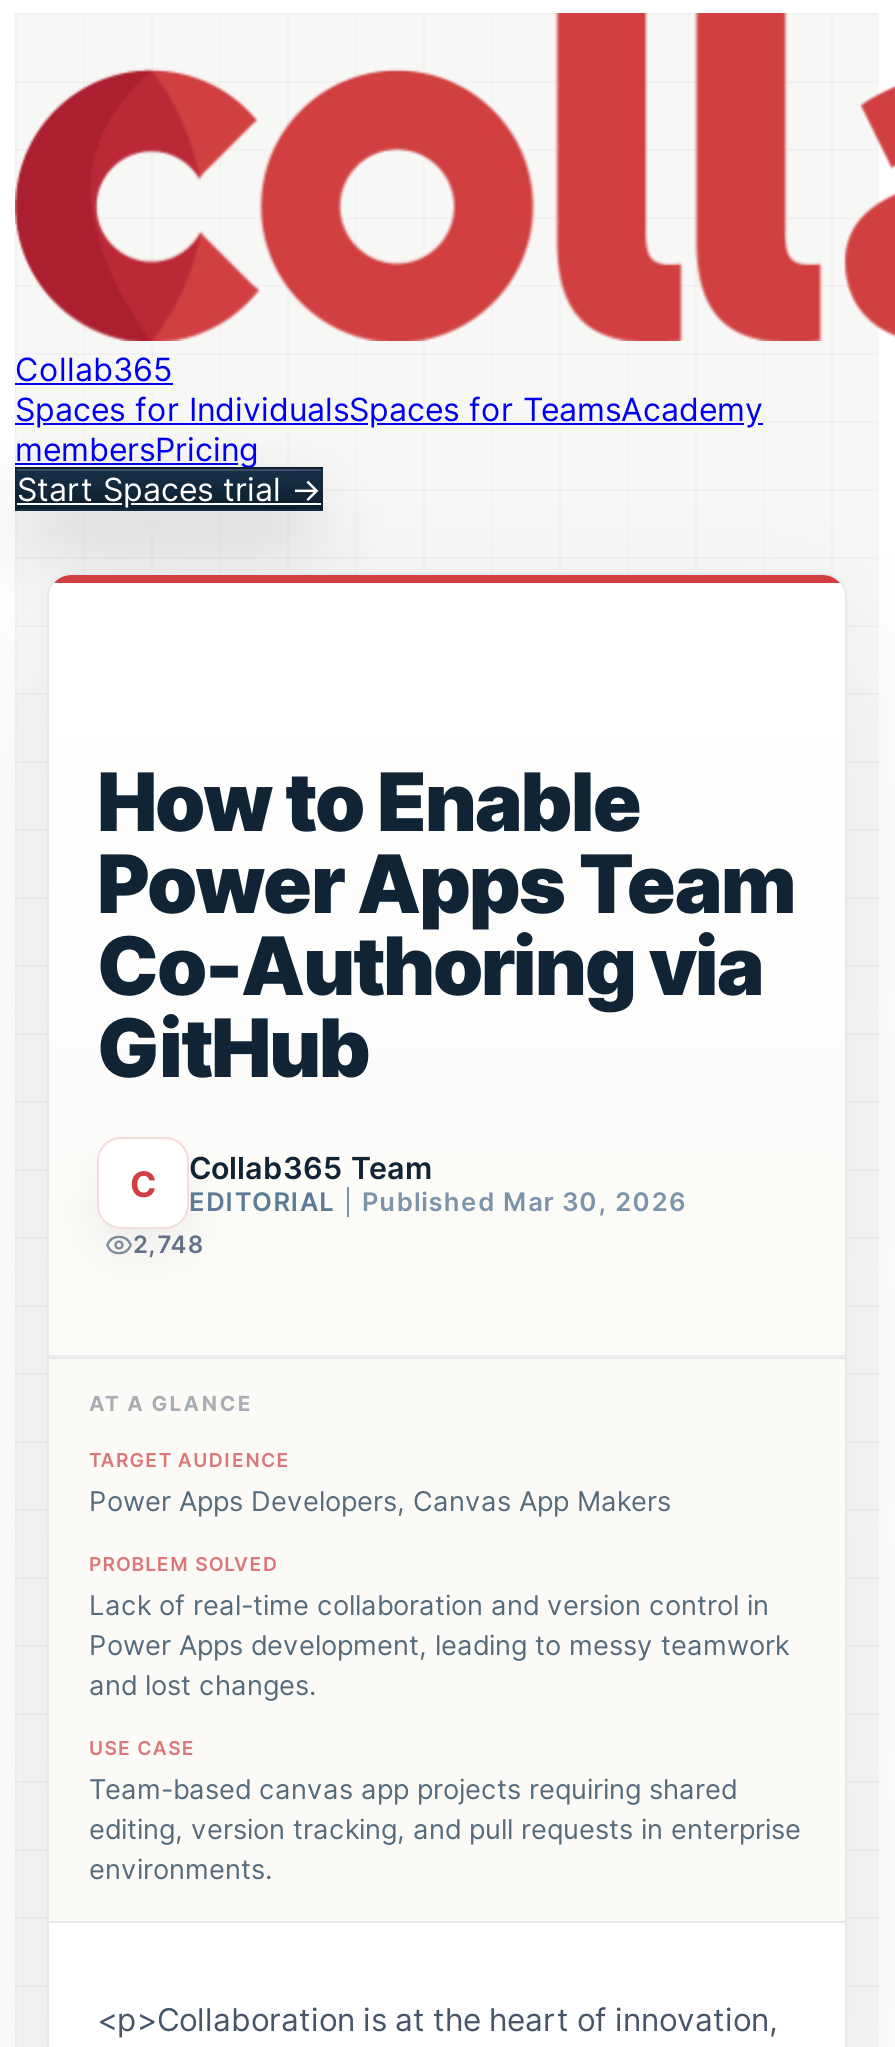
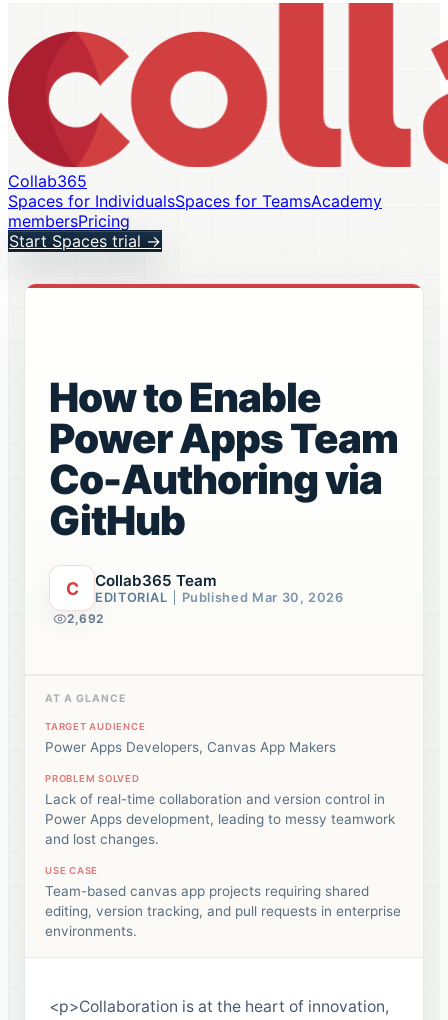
- 2,748
+ 2,692
